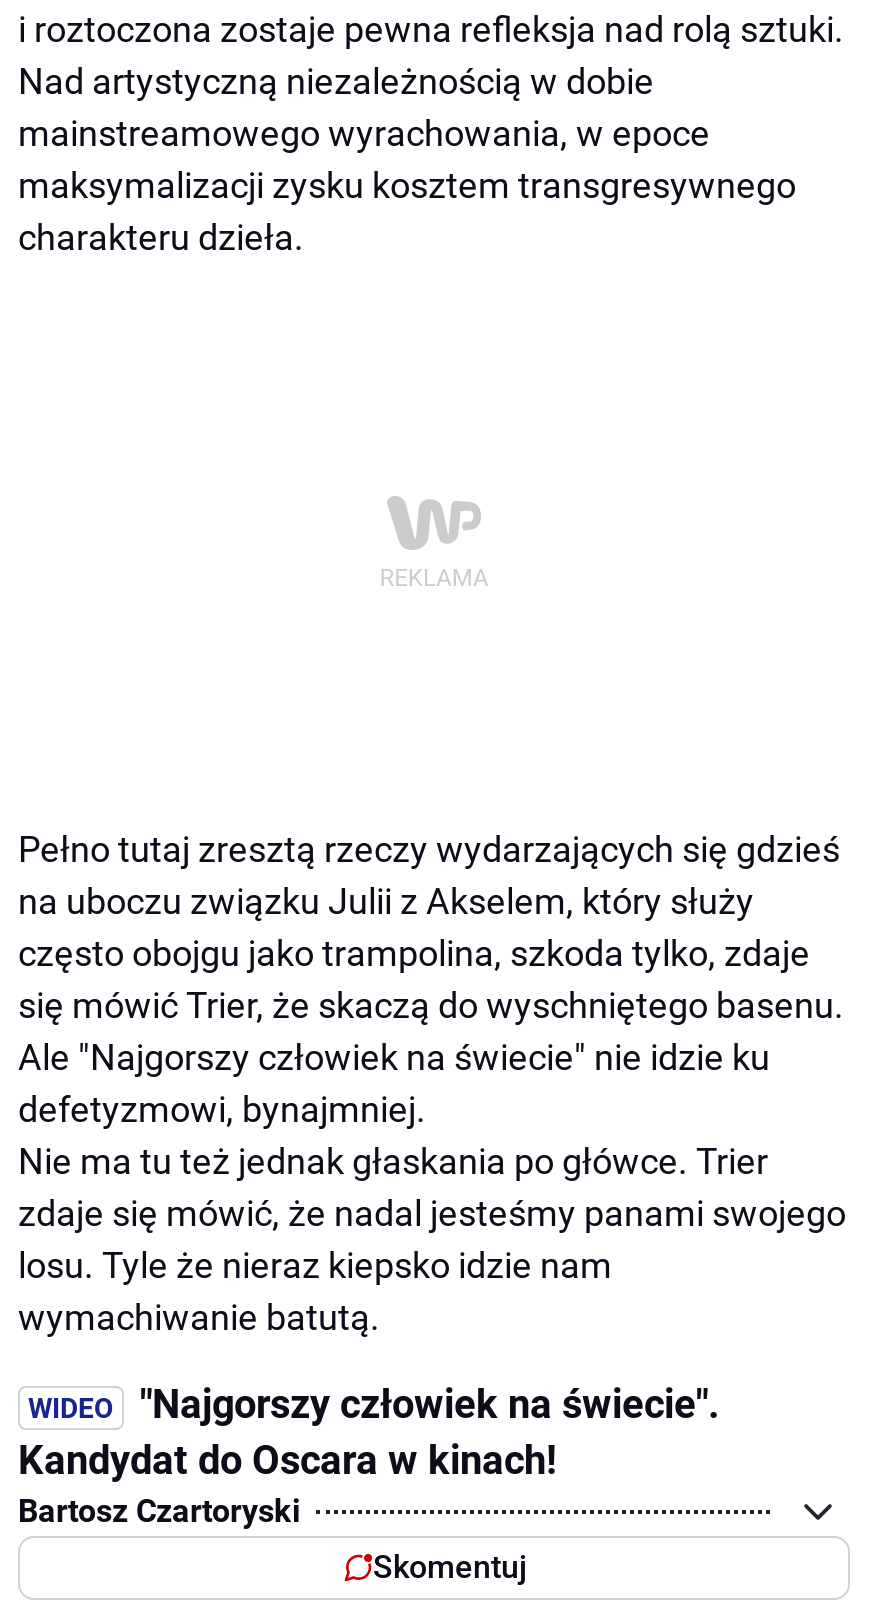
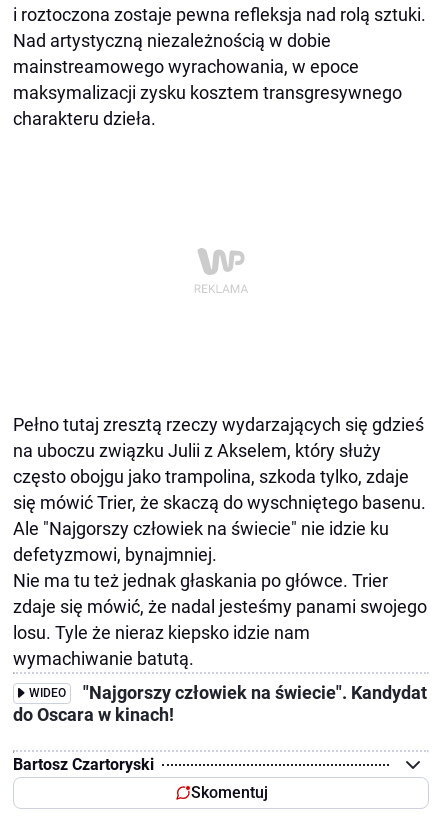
- "Najgorszy człowiek na świecie".
- Kandydat do Oscara w kinach!
+ WIDEO
+ "Najgorszy człowiek na świecie". Kandydat
+ do Oscara w kinach!
